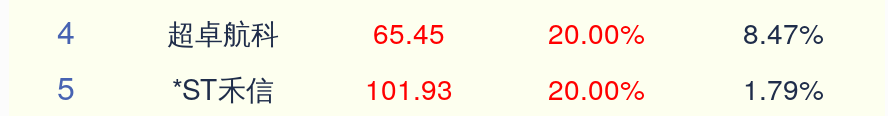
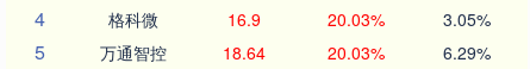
- 超卓航科
- 65.45
- 20.00%
- 8.47%
+ 格科微
+ 16.9
+ 20.03%
+ 3.05%

- *ST禾信
- 101.93
- 20.00%
- 1.79%
+ 万通智控
+ 18.64
+ 20.03%
+ 6.29%
